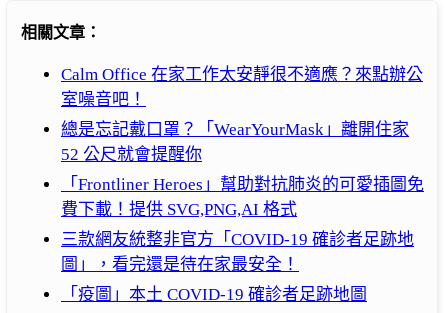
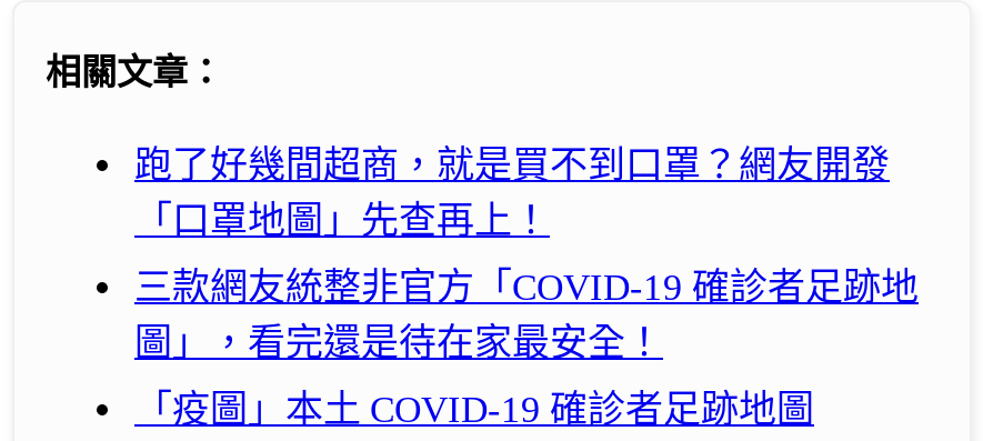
- Calm Office 在家工作太安靜很不適應？來點辦公
- 室噪音吧！
- 總是忘記戴口罩？「WearYourMask」離開住家
- 52 公尺就會提醒你
- 「Frontliner Heroes」幫助對抗肺炎的可愛插圖免
- 費下載！提供 SVG,PNG,AI 格式
+ 跑了好幾間超商，就是買不到口罩？網友開發
+ 「口罩地圖」先查再上！
